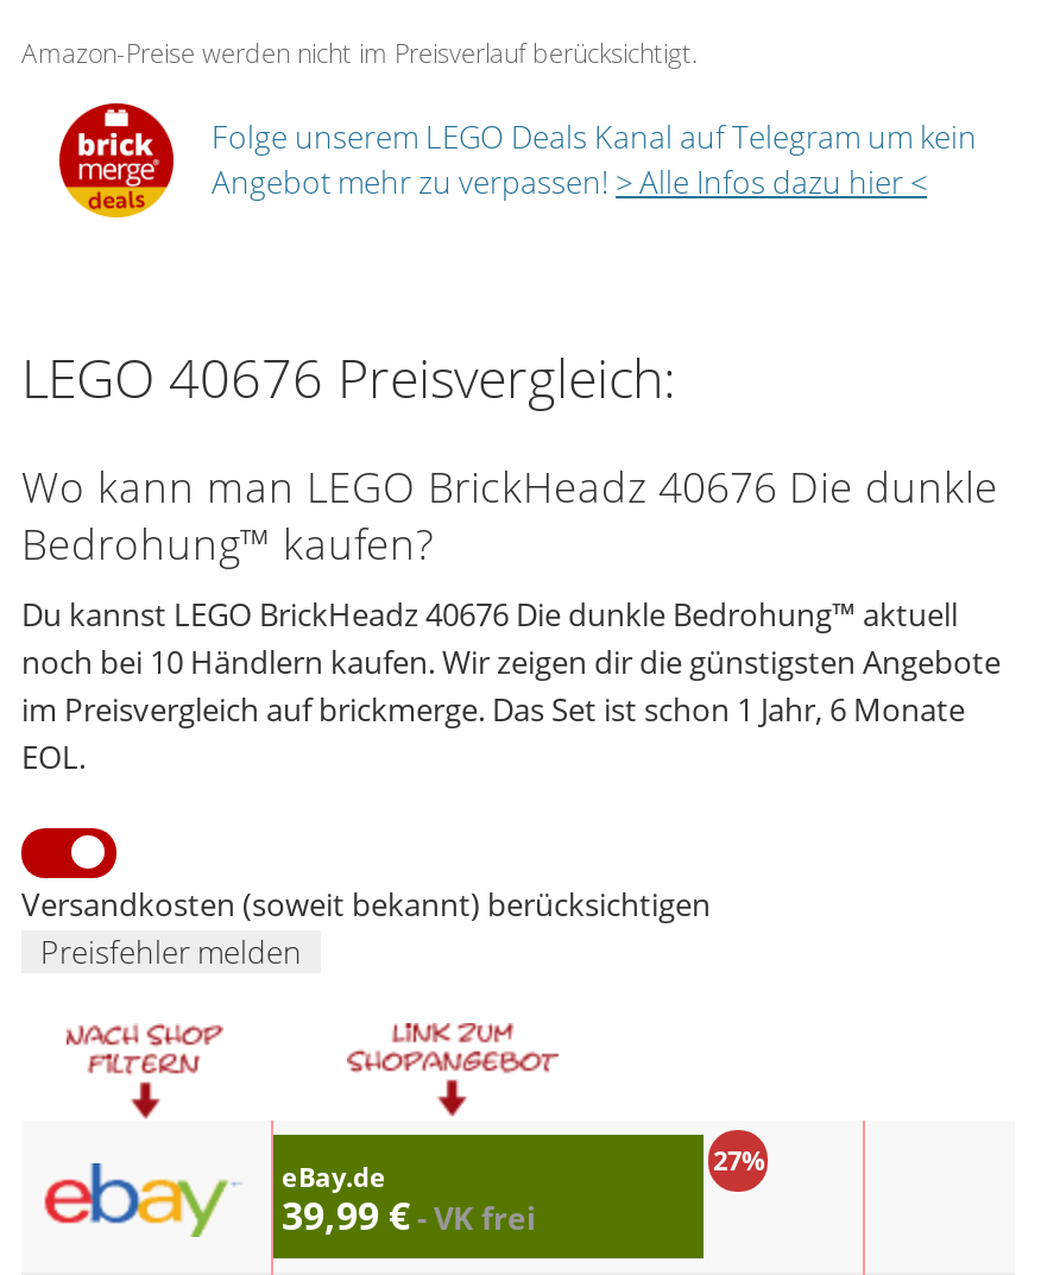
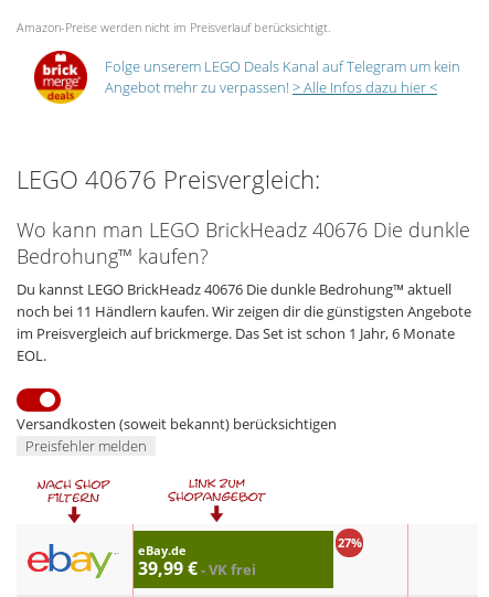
- noch bei 10 Händlern kaufen. Wir zeigen dir die günstigsten Angebote
+ noch bei 11 Händlern kaufen. Wir zeigen dir die günstigsten Angebote
